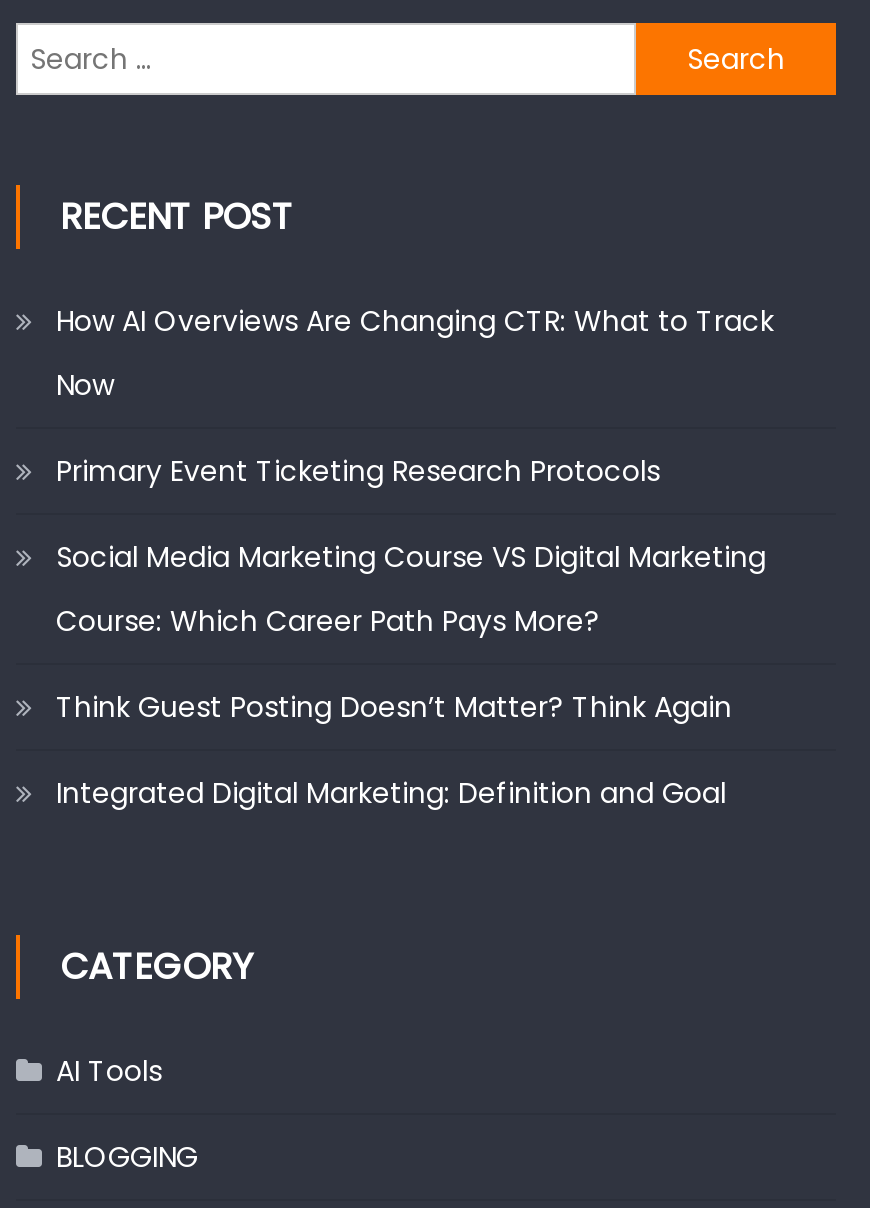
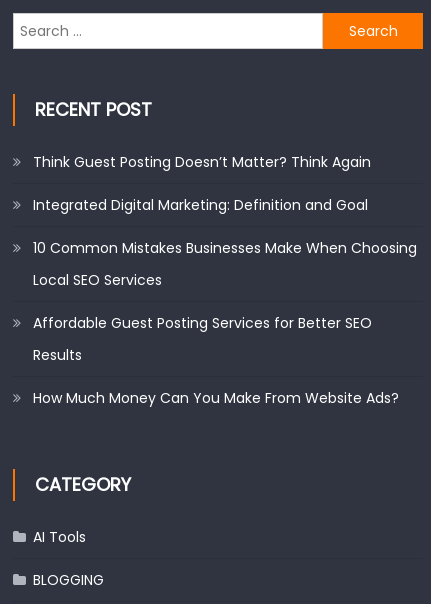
- How AI Overviews Are Changing CTR: What to Track
- Now
- Primary Event Ticketing Research Protocols
- Social Media Marketing Course VS Digital Marketing
- Course: Which Career Path Pays More?

moved up: Think Guest Posting Doesn’t Matter? Think Again | Integrated Digital Marketing: Definition and Goal

+ 10 Common Mistakes Businesses Make When Choosing
+ Local SEO Services
+ Affordable Guest Posting Services for Better SEO
+ Results
+ How Much Money Can You Make From Website Ads?
